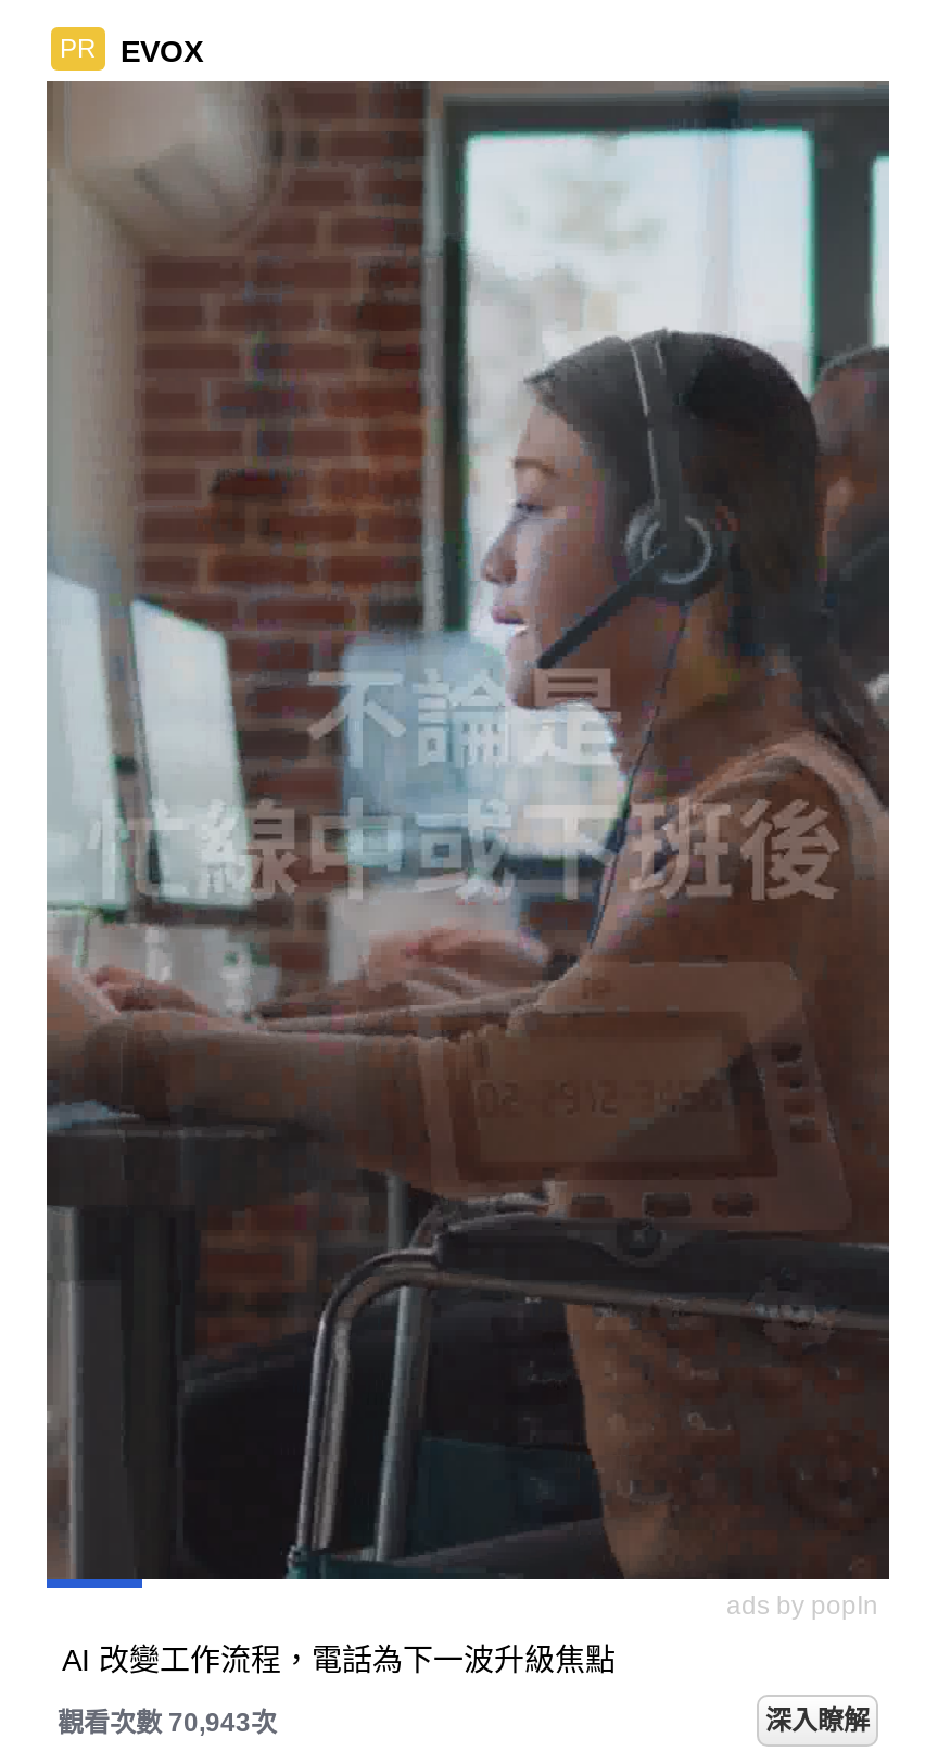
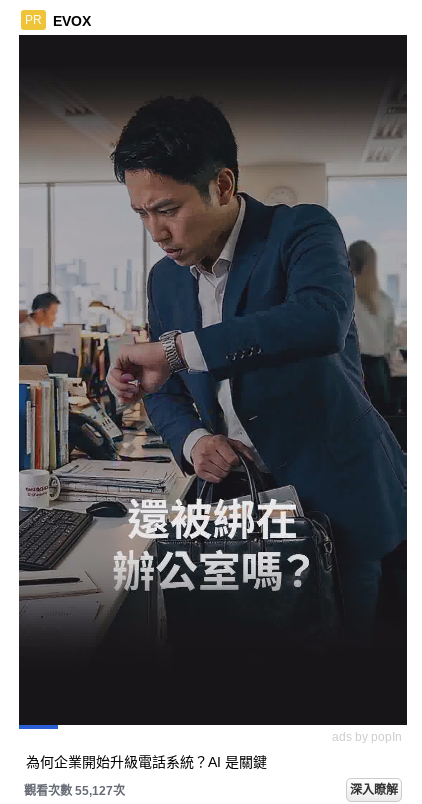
- [image]
- AI 改變工作流程，電話為下一波升級焦點
+ [image]
+ 為何企業開始升級電話系統？AI 是關鍵

- 觀看次數 70,943次
+ 觀看次數 55,127次
